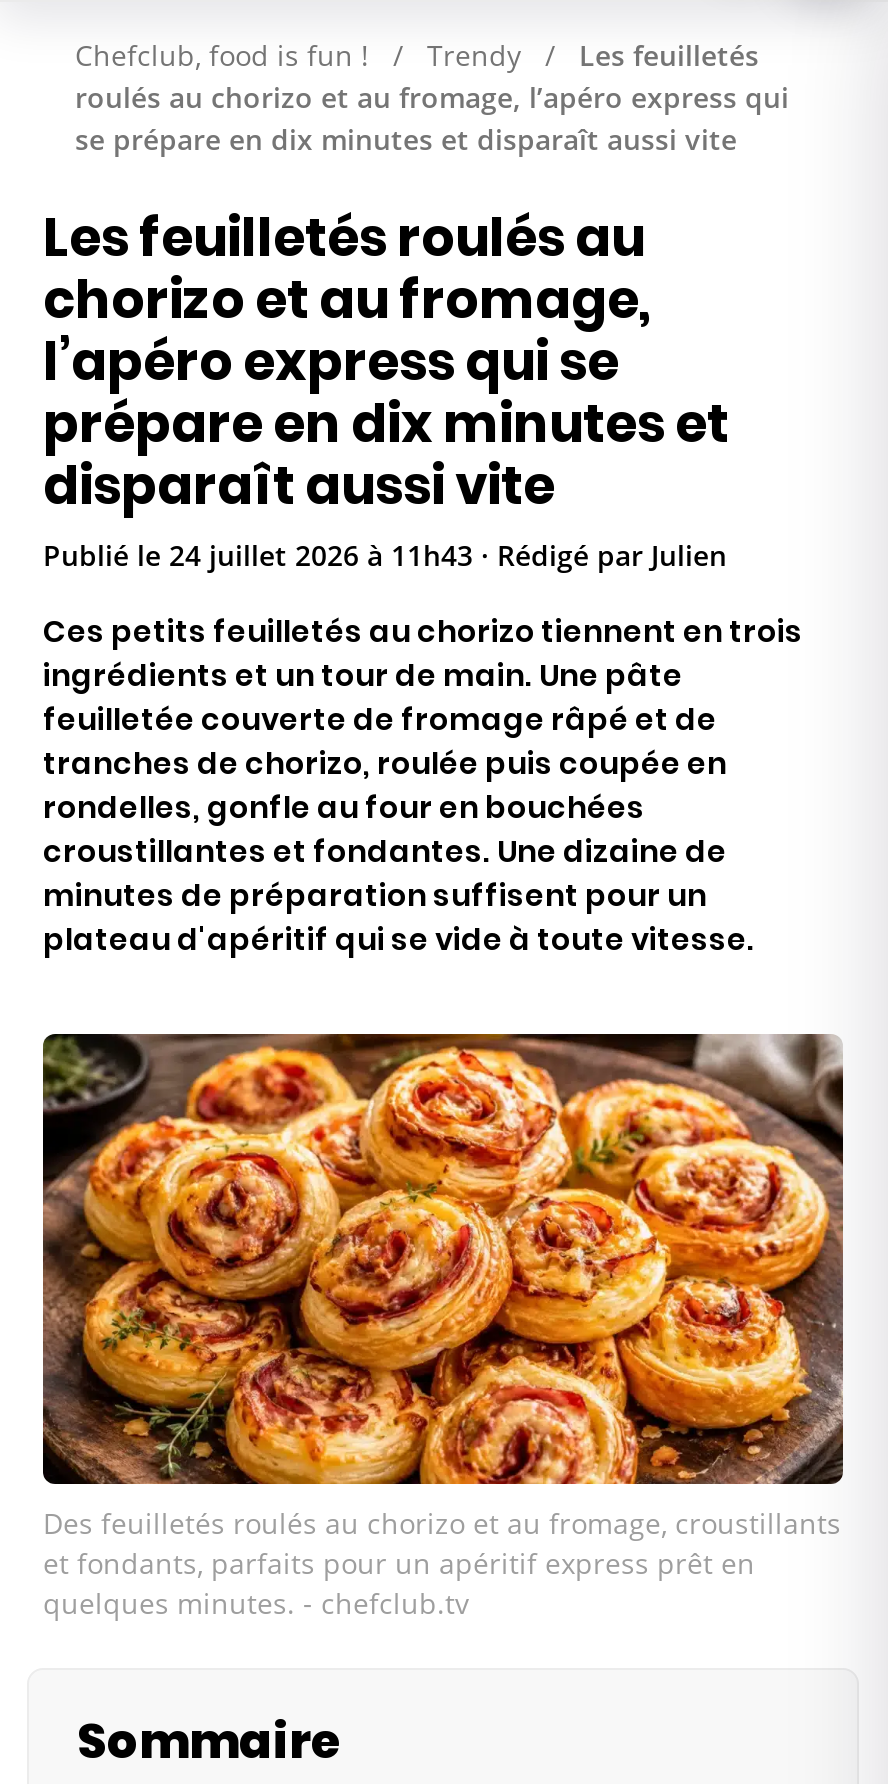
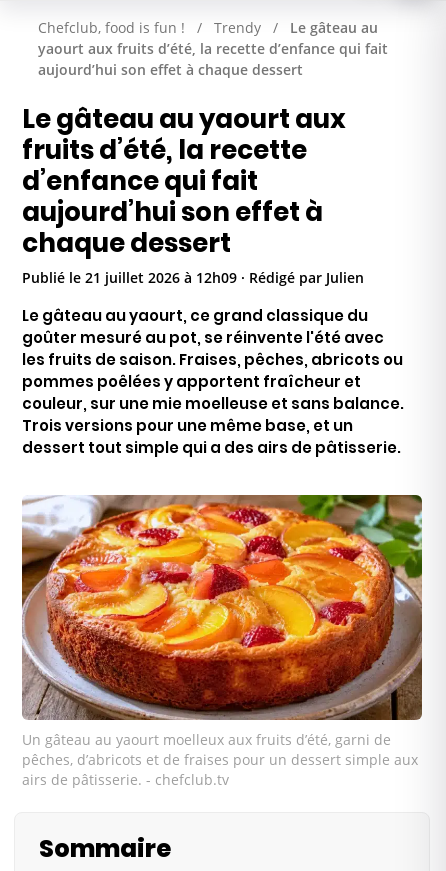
- Les feuilletés
- roulés au chorizo et au fromage, l’apéro express qui
- se prépare en dix minutes et disparaît aussi vite
+ Le gâteau au
+ yaourt aux fruits d’été, la recette d’enfance qui fait
+ aujourd’hui son effet à chaque dessert

- Les feuilletés roulés au
- chorizo et au fromage,
- l’apéro express qui se
- prépare en dix minutes et
- disparaît aussi vite
- Publié le 24 juillet 2026 à 11h43 · Rédigé par Julien
+ Le gâteau au yaourt aux
+ fruits d’été, la recette
+ d’enfance qui fait
+ aujourd’hui son effet à
+ chaque dessert
+ Publié le 21 juillet 2026 à 12h09 · Rédigé par Julien

- Ces petits feuilletés au chorizo tiennent en trois
- ingrédients et un tour de main. Une pâte
- feuilletée couverte de fromage râpé et de
- tranches de chorizo, roulée puis coupée en
- rondelles, gonfle au four en bouchées
- croustillantes et fondantes. Une dizaine de
- minutes de préparation suffisent pour un
- plateau d'apéritif qui se vide à toute vitesse.
+ Le gâteau au yaourt, ce grand classique du
+ goûter mesuré au pot, se réinvente l'été avec
+ les fruits de saison. Fraises, pêches, abricots ou
+ pommes poêlées y apportent fraîcheur et
+ couleur, sur une mie moelleuse et sans balance.
+ Trois versions pour une même base, et un
+ dessert tout simple qui a des airs de pâtisserie.

- [image]
- Des feuilletés roulés au chorizo et au fromage, croustillants
- et fondants, parfaits pour un apéritif express prêt en
- quelques minutes. - chefclub.tv
+ [image]
+ Un gâteau au yaourt moelleux aux fruits d’été, garni de
+ pêches, d’abricots et de fraises pour un dessert simple aux
+ airs de pâtisserie. - chefclub.tv
